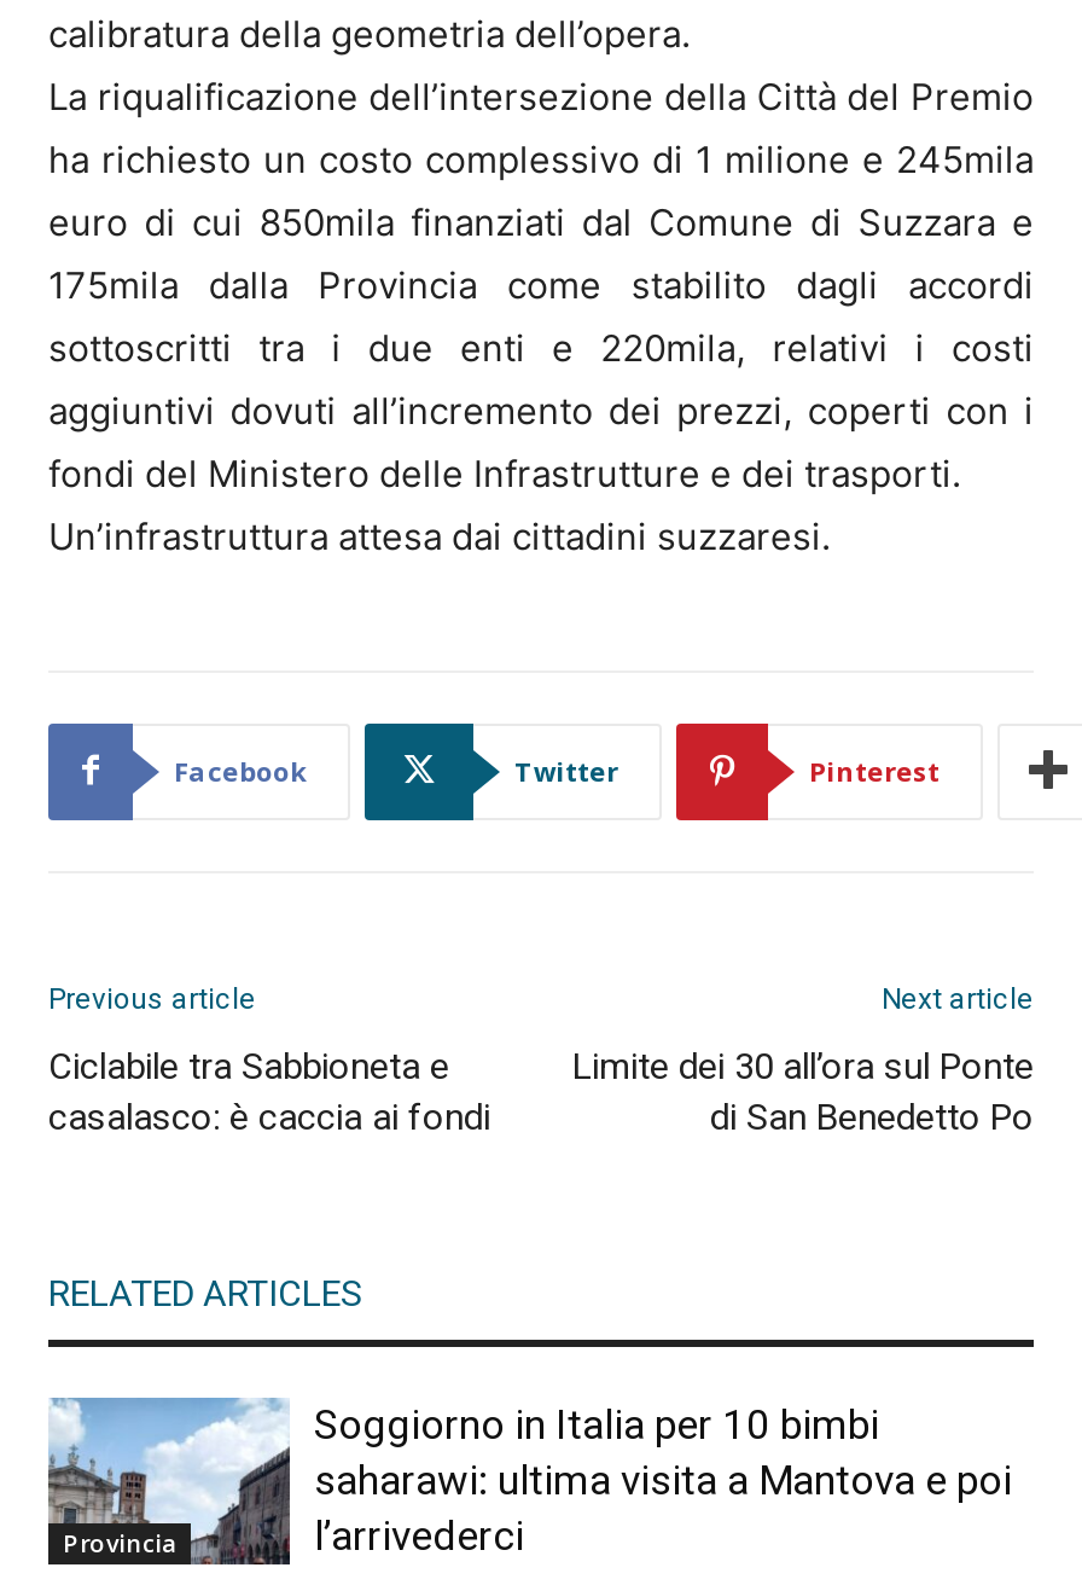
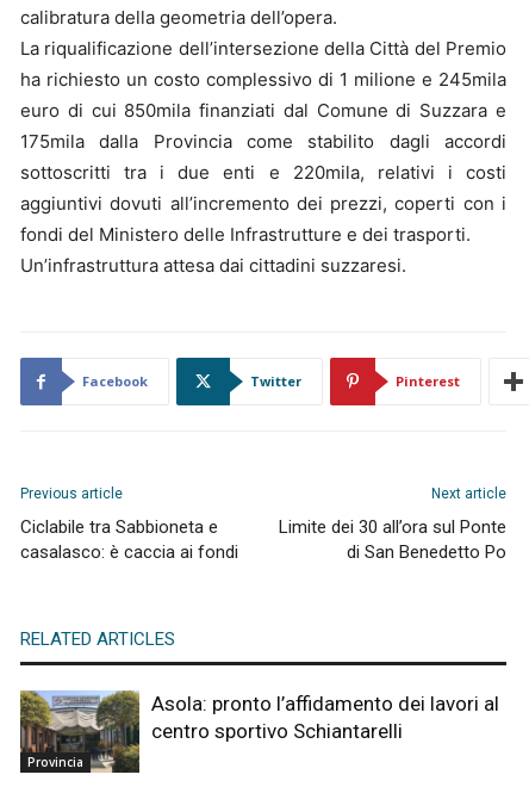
- [image]
- Soggiorno in Italia per 10 bimbi
- saharawi: ultima visita a Mantova e poi
- l’arrivederci
+ [image]
+ Asola: pronto l’affidamento dei lavori al
+ centro sportivo Schiantarelli
